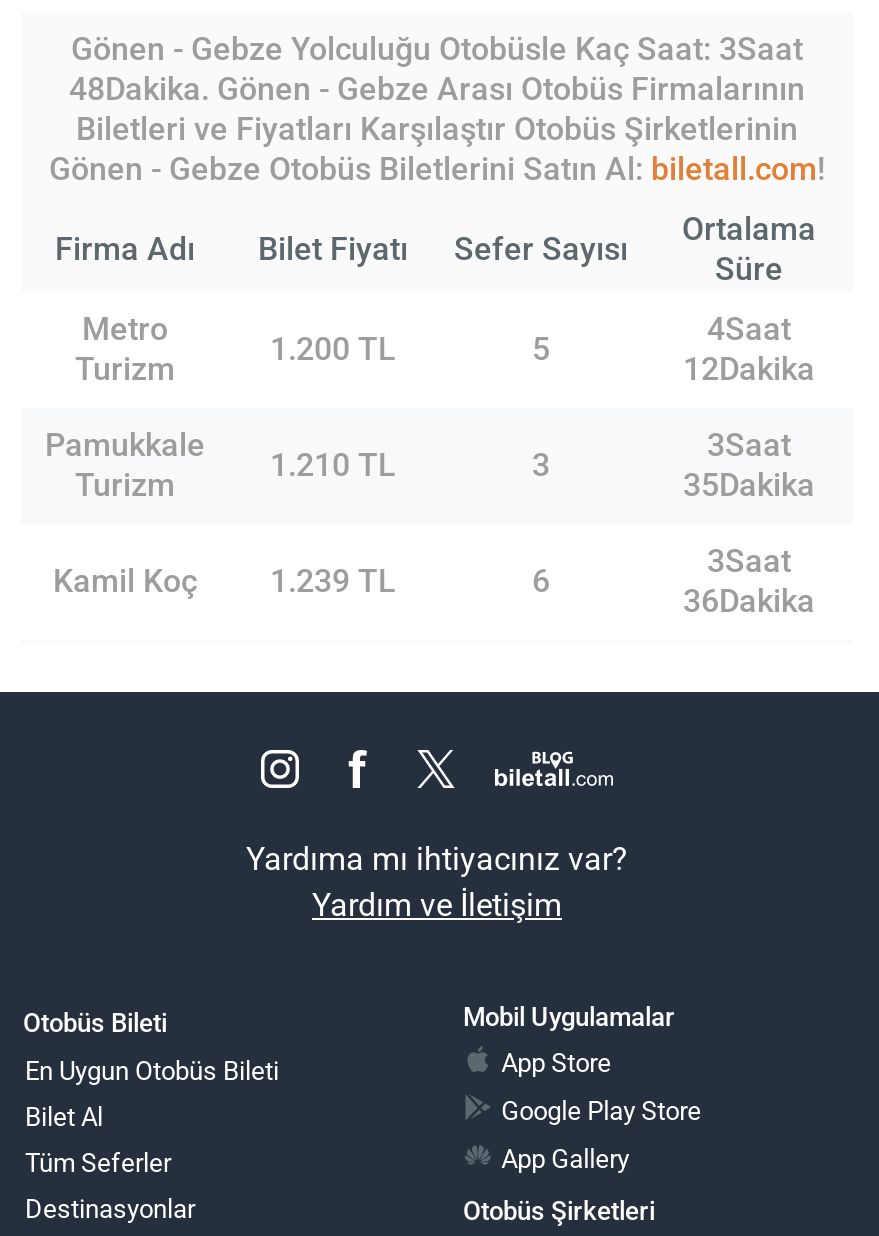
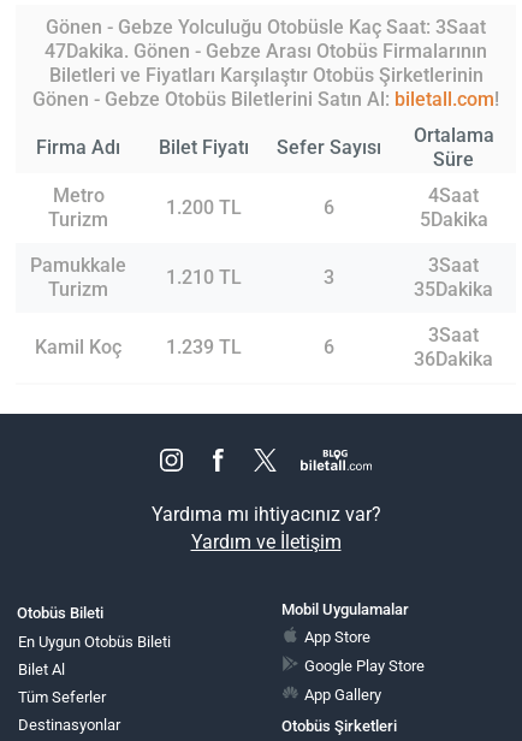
- 48Dakika. Gönen - Gebze Arası Otobüs Firmalarının
+ 47Dakika. Gönen - Gebze Arası Otobüs Firmalarının

- 5
+ 6

- 12Dakika
+ 5Dakika
